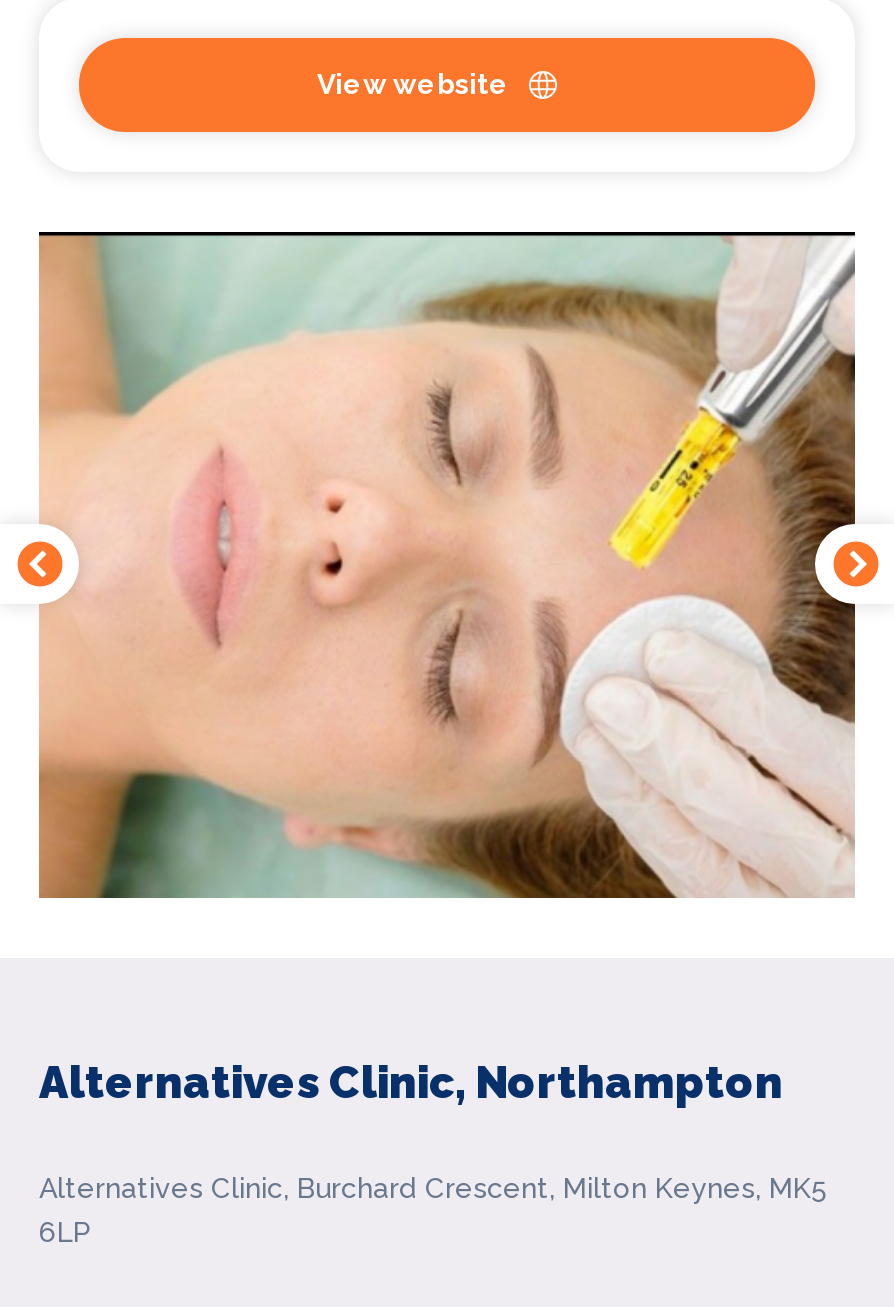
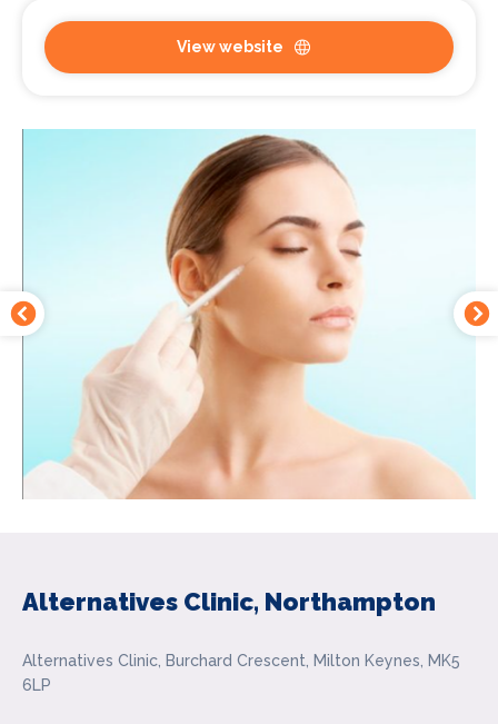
- [image]
+ [image]
